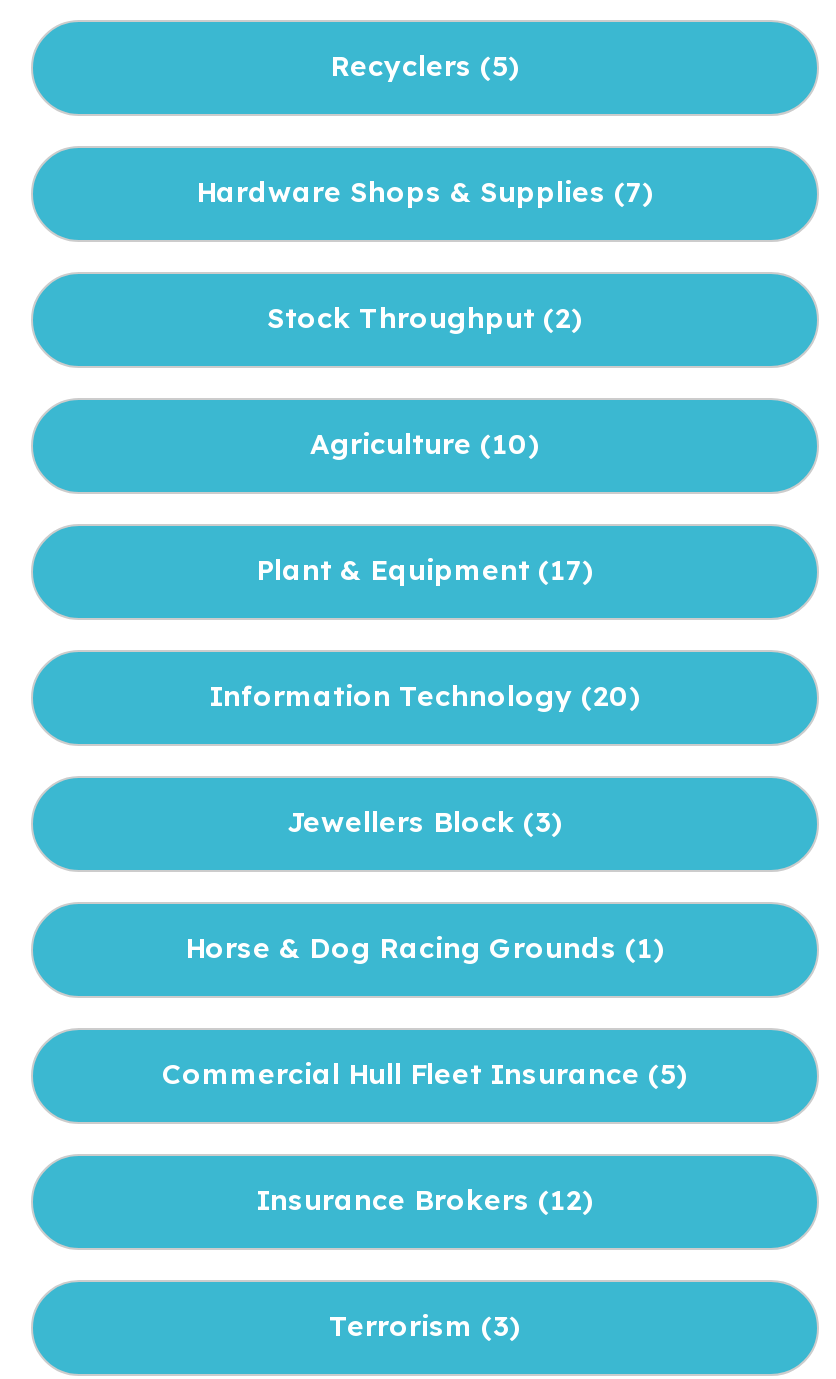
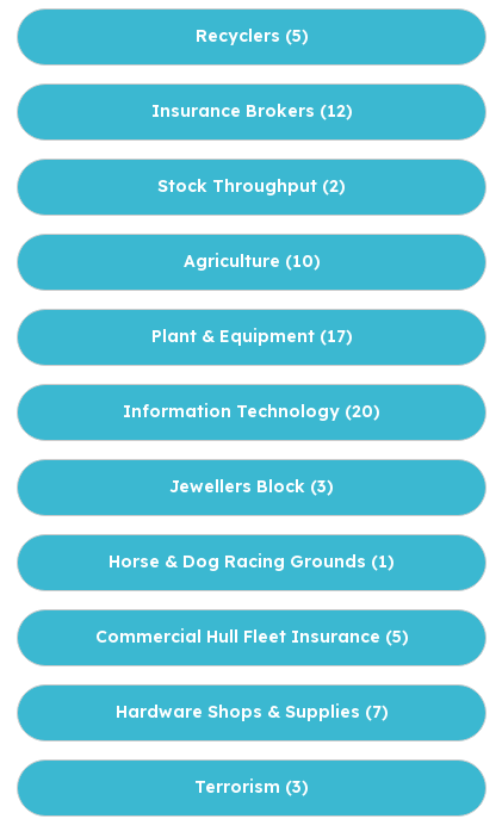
moved down: Hardware Shops & Supplies (7)

moved up: Insurance Brokers (12)
